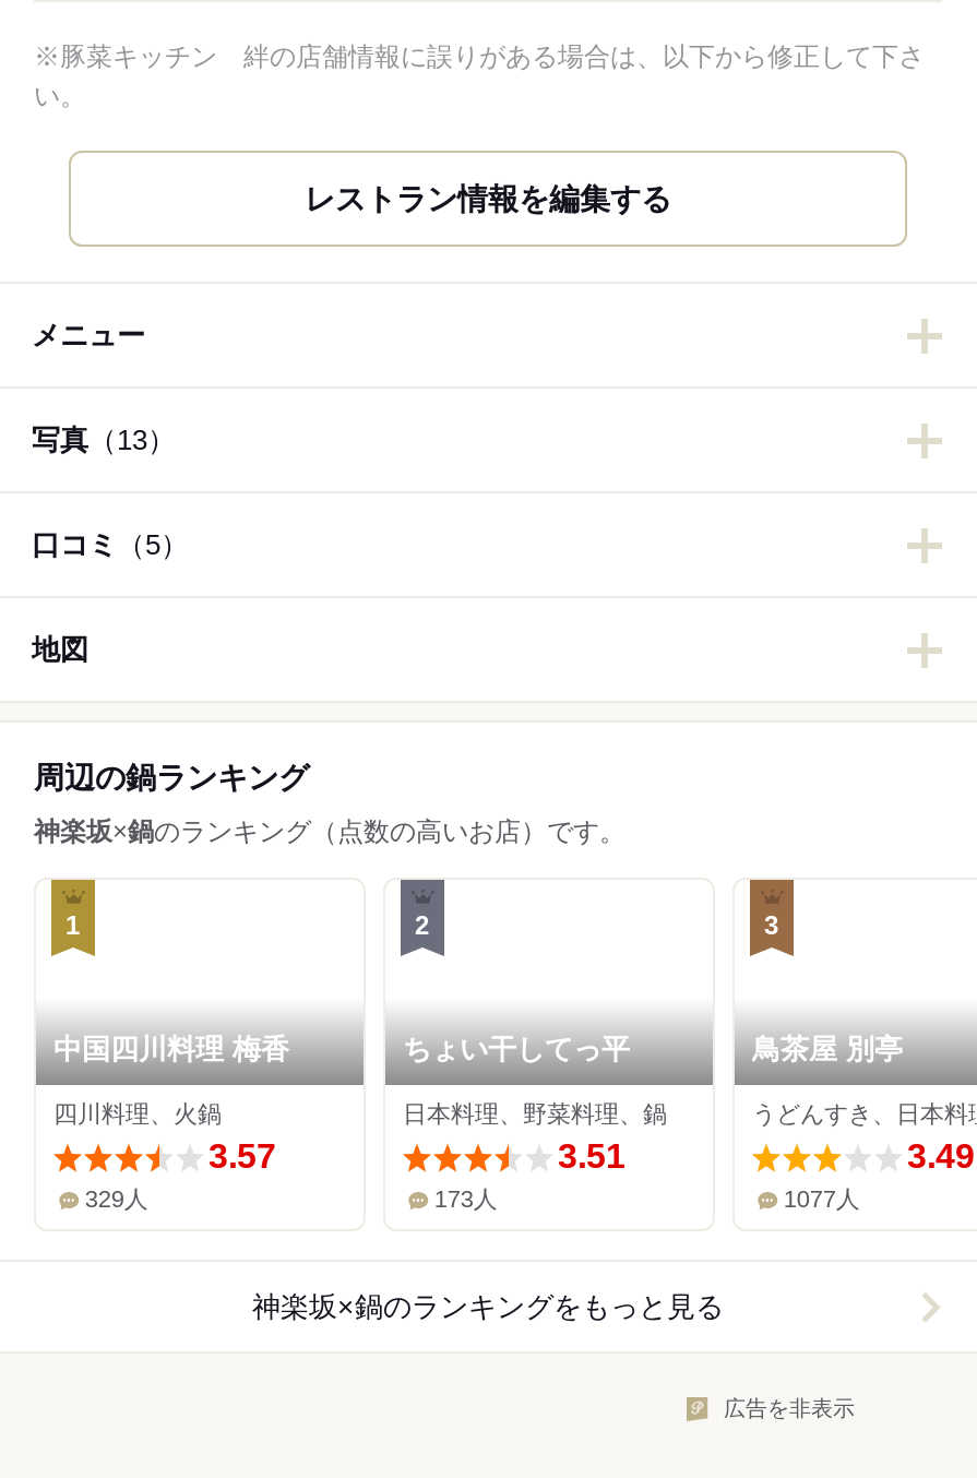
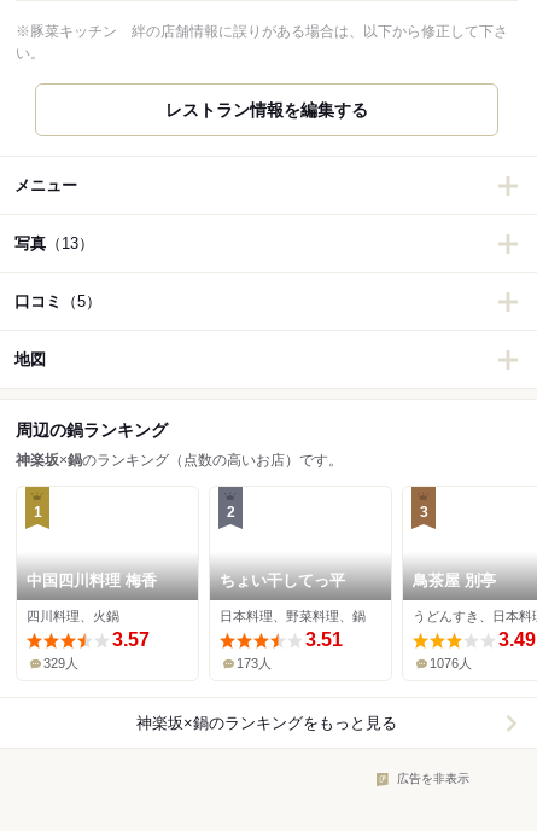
- 1077人
+ 1076人
